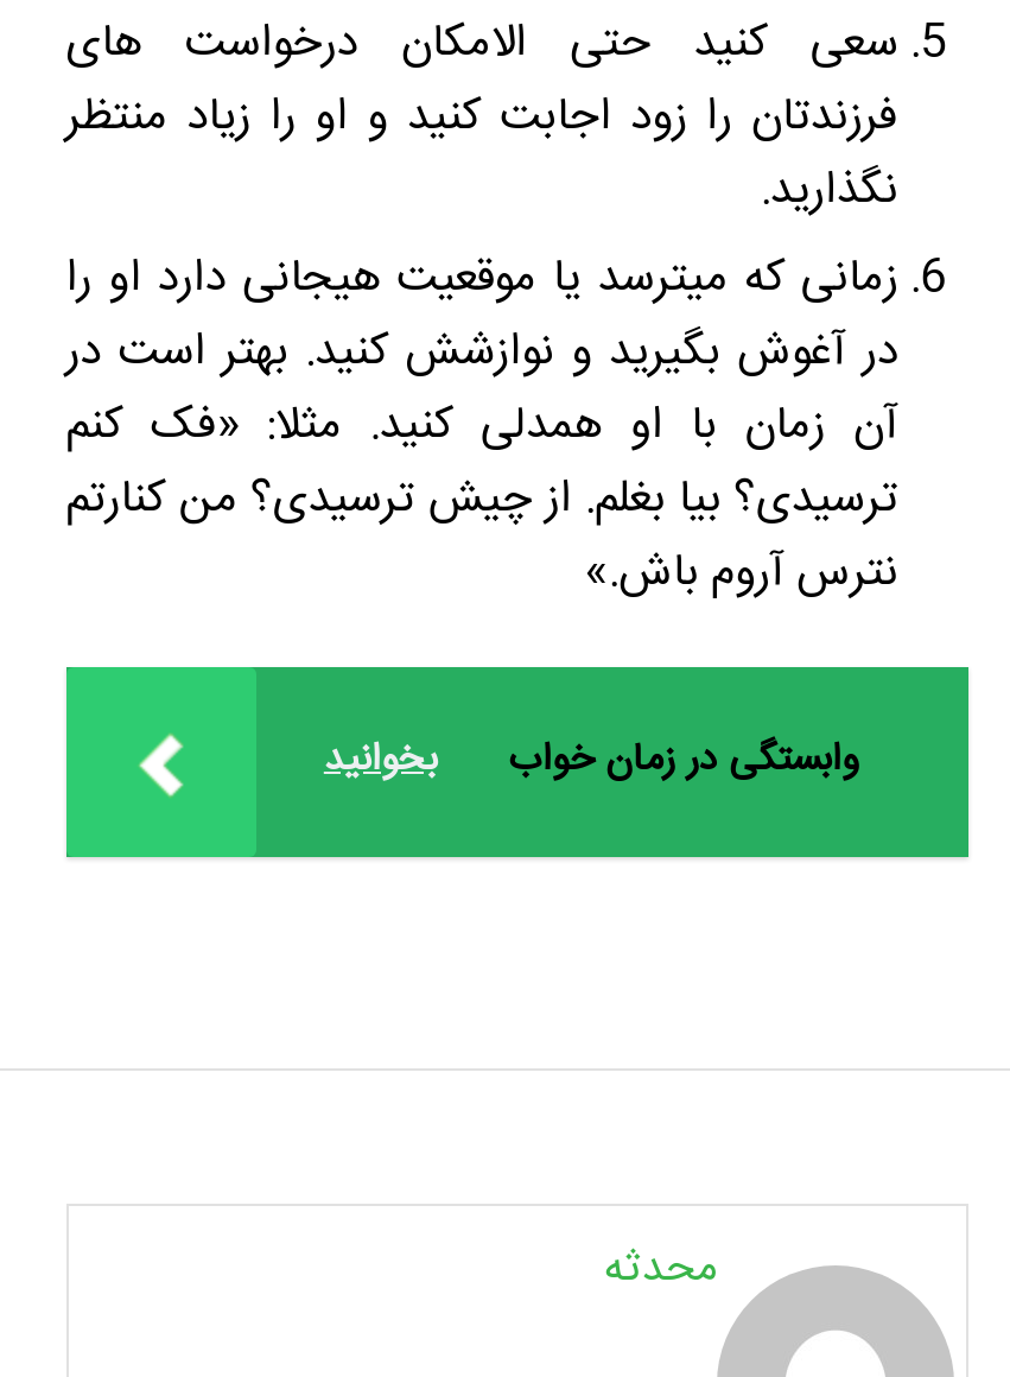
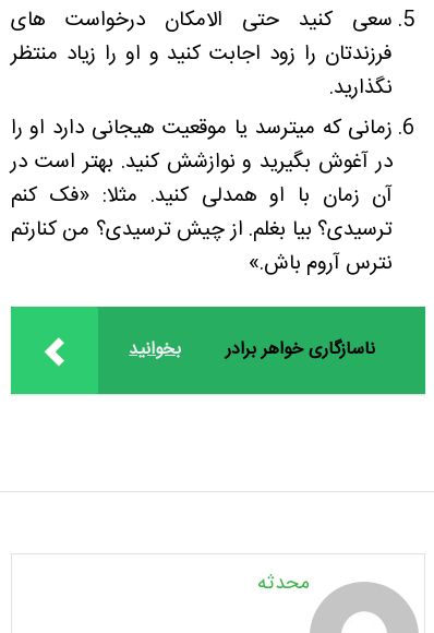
- وابستگی در زمان خواب
+ ناسازگاری خواهر برادر
